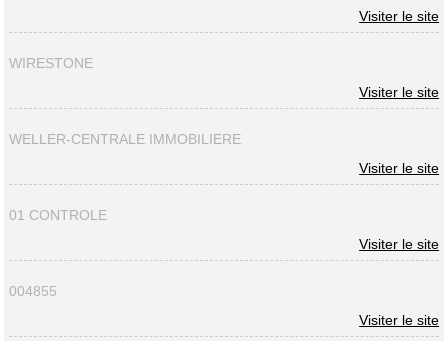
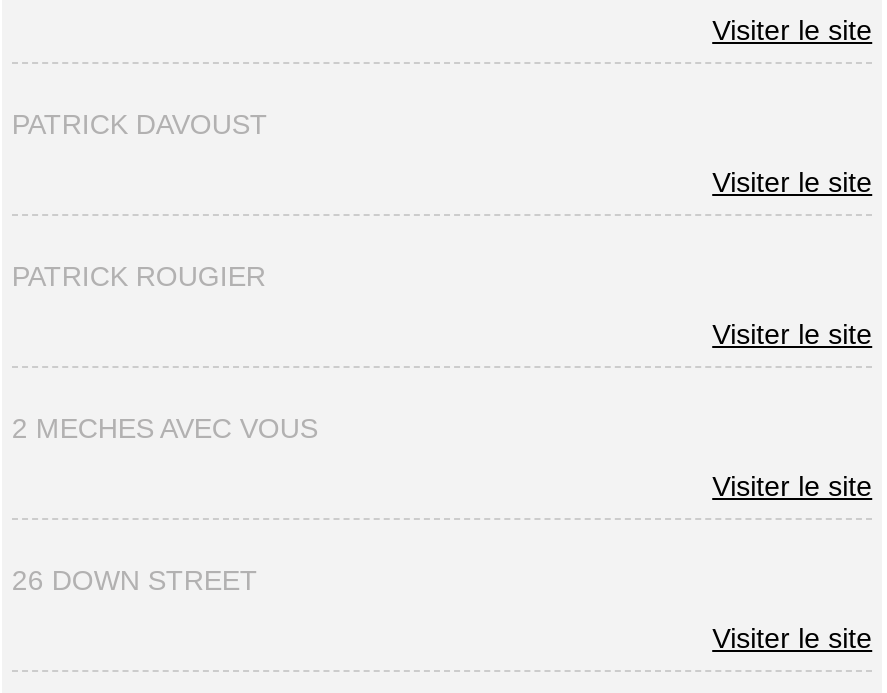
- WIRESTONE
+ PATRICK DAVOUST

- WELLER-CENTRALE IMMOBILIERE
+ PATRICK ROUGIER

- 01 CONTROLE
+ 2 MECHES AVEC VOUS

- 004855
+ 26 DOWN STREET
